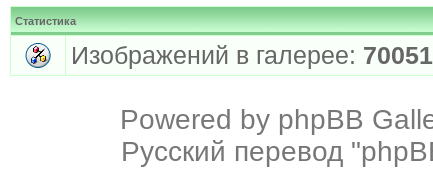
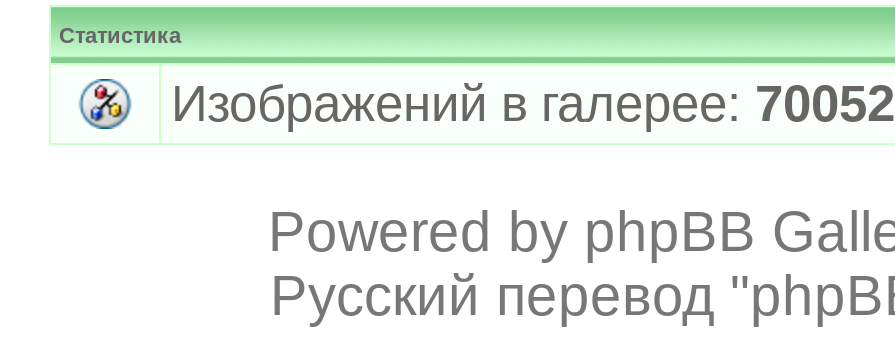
- Изображений в галерее: 70051
+ Изображений в галерее: 70052
